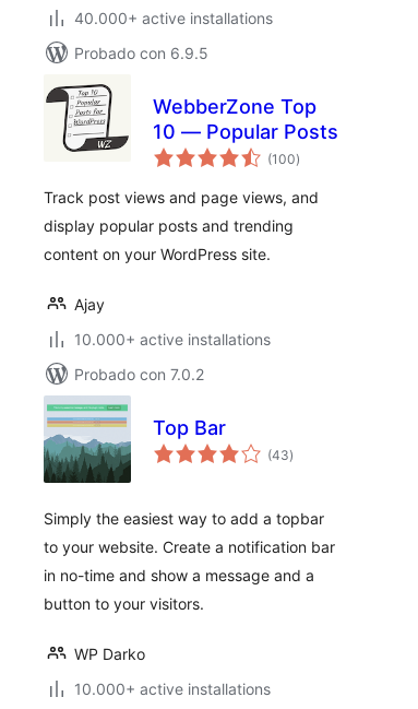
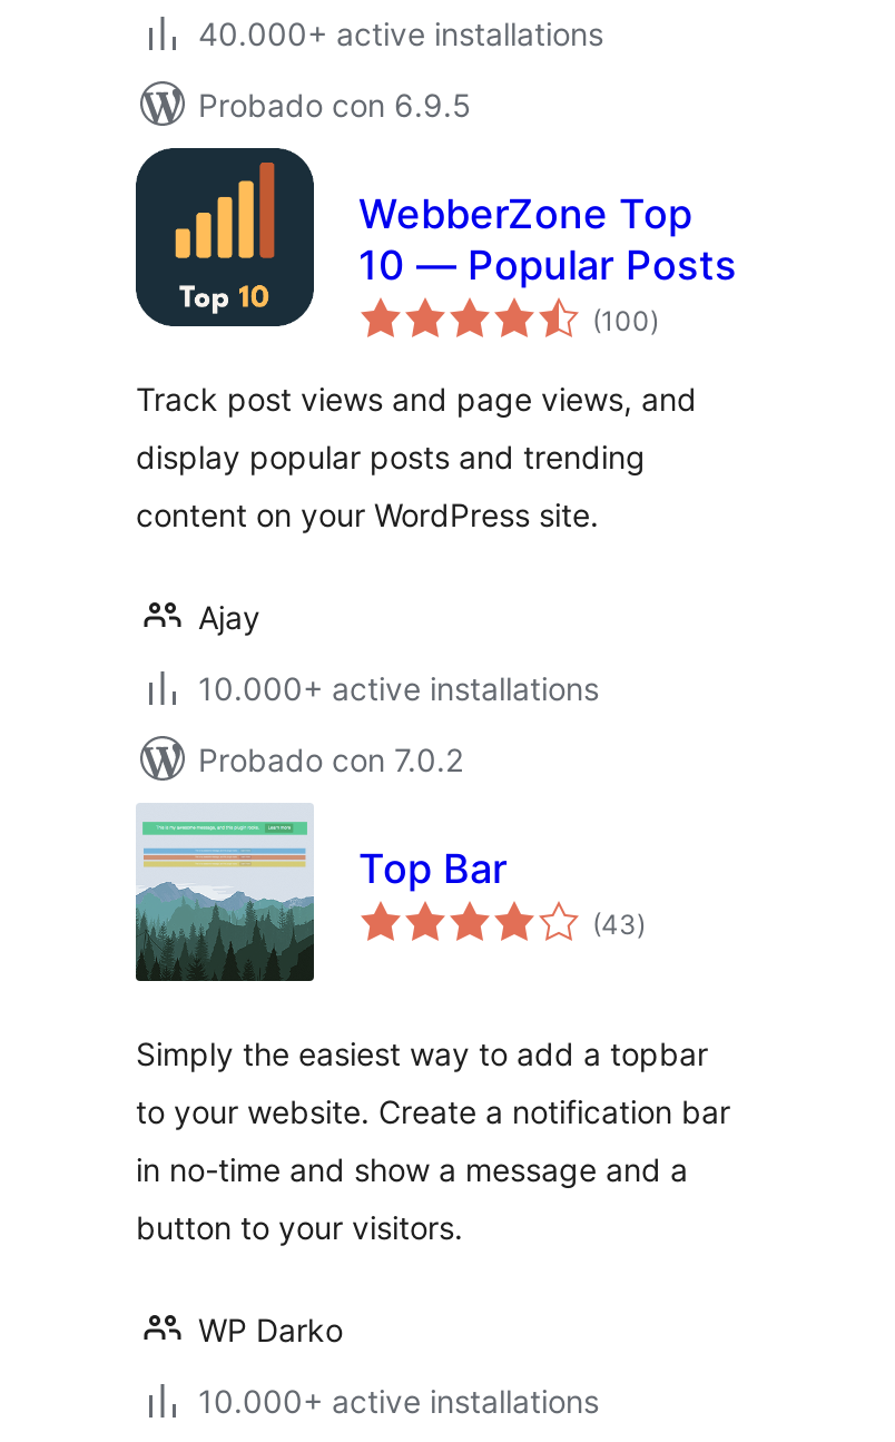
- [image]
+ [image]
